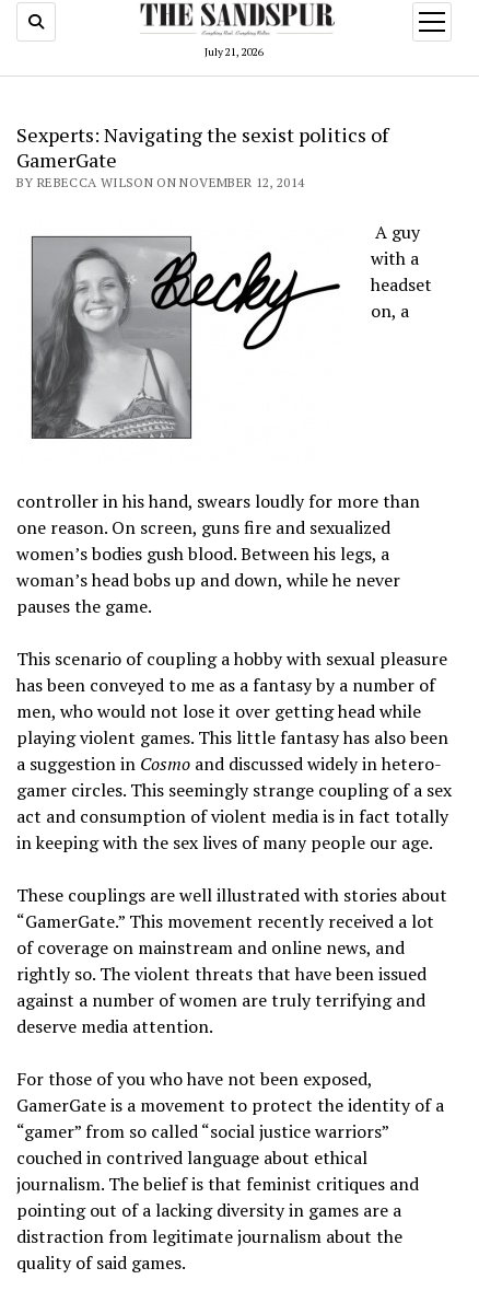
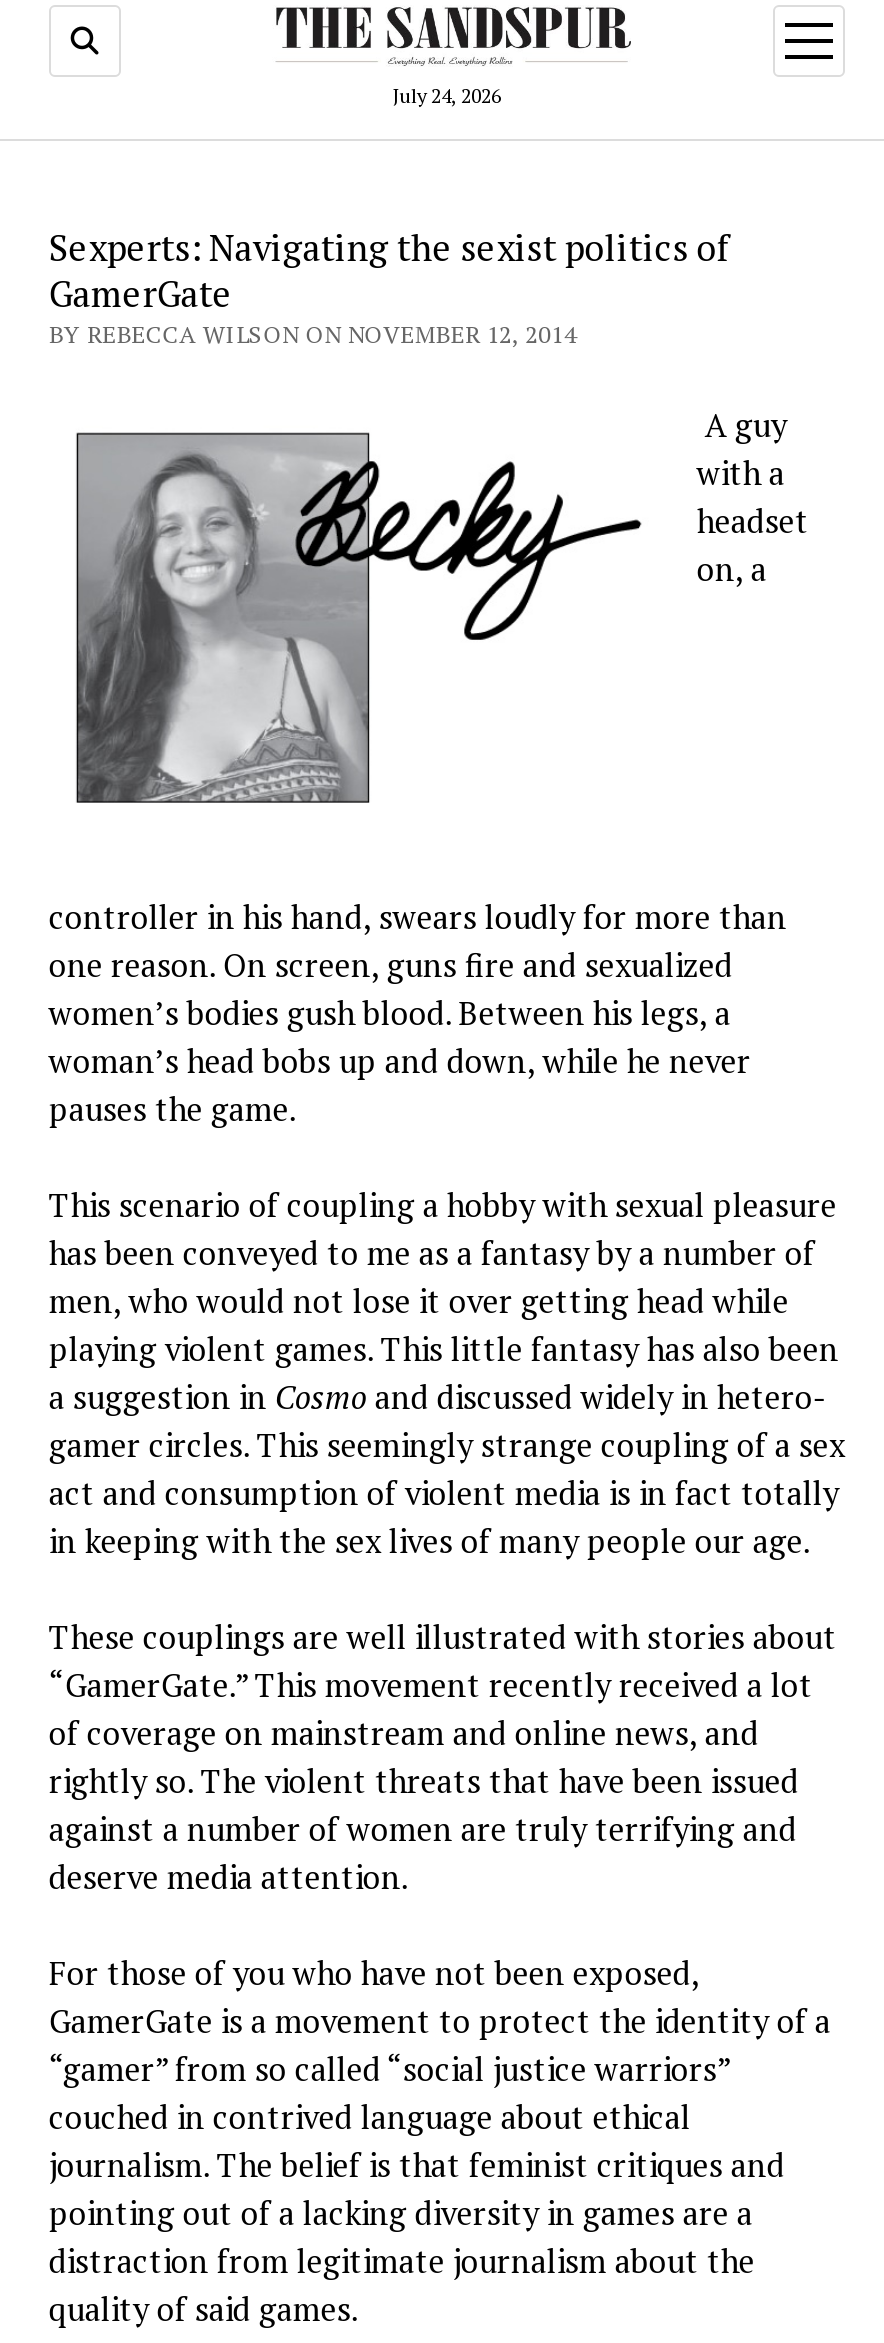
- July 21, 2026
+ July 24, 2026
